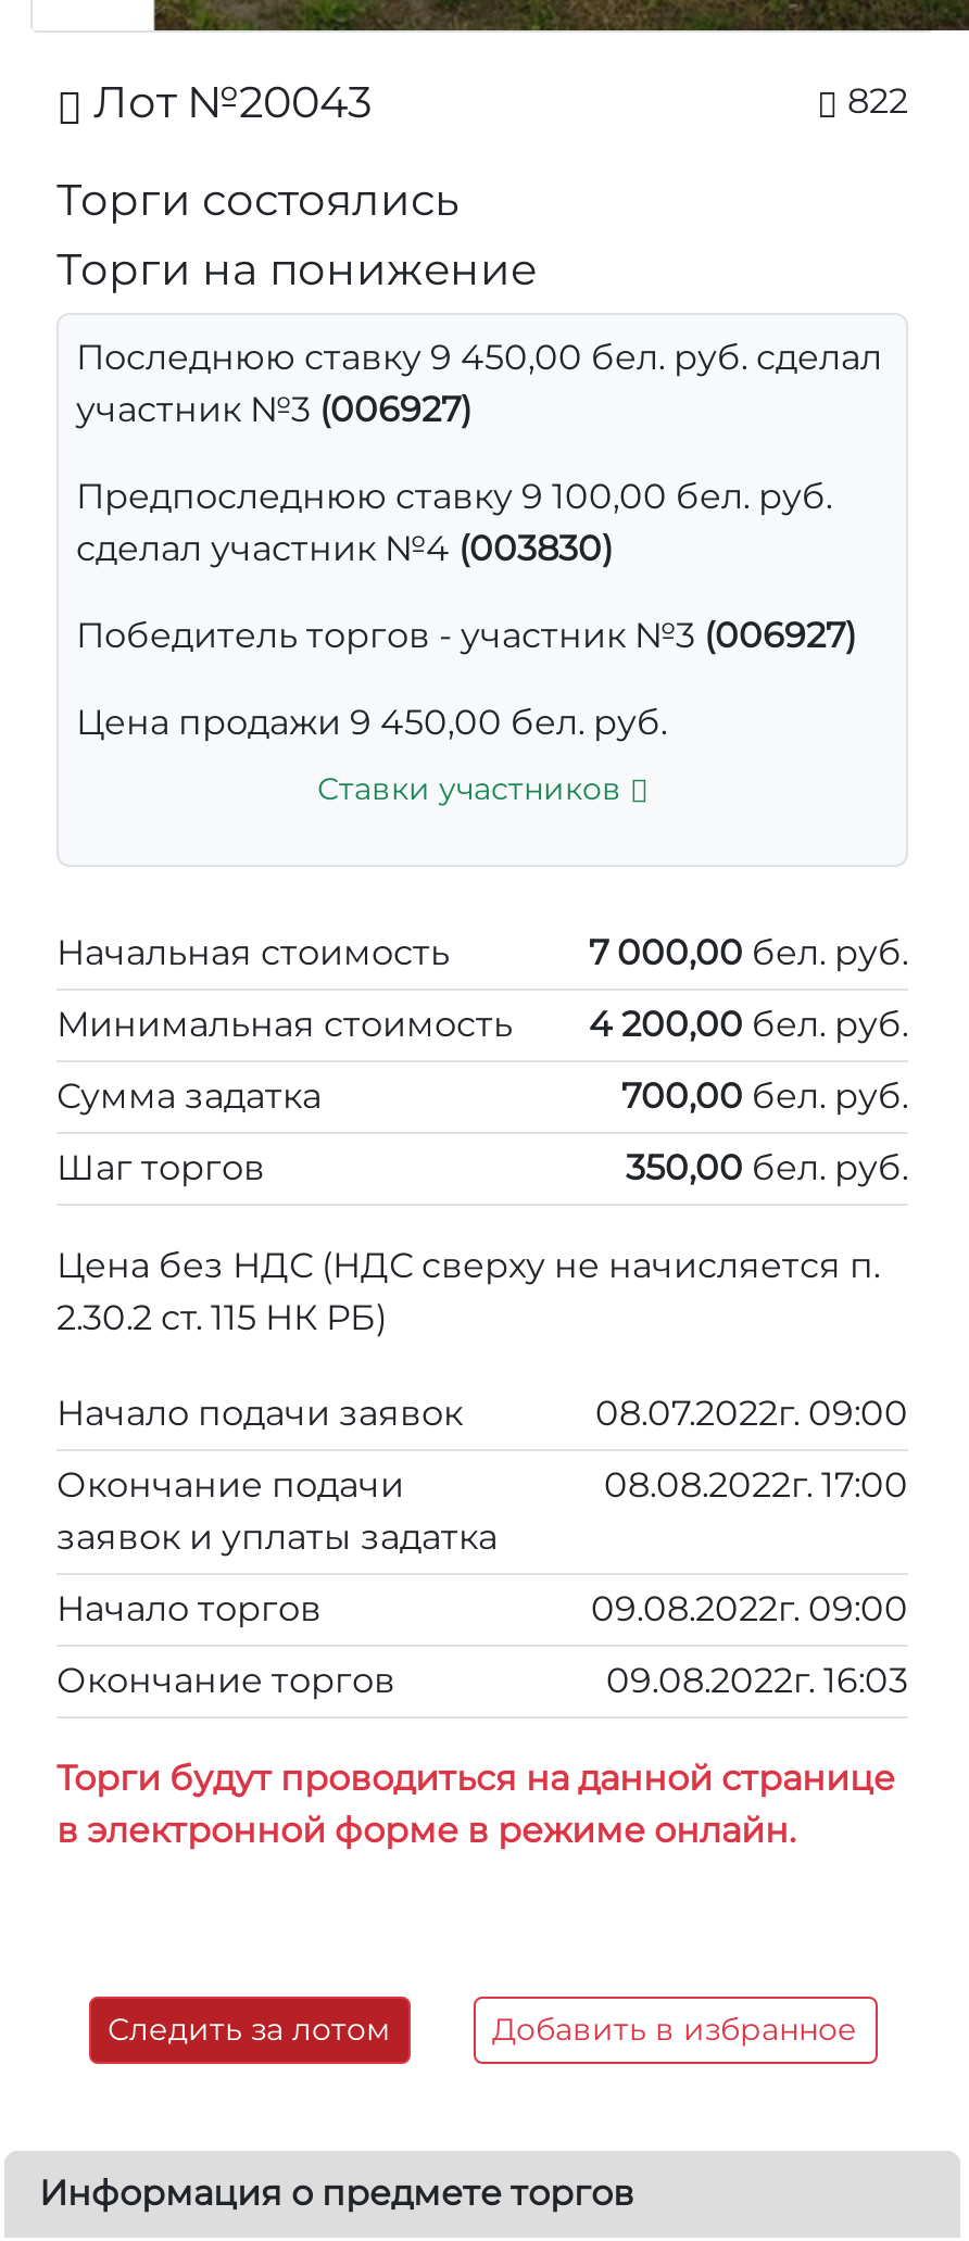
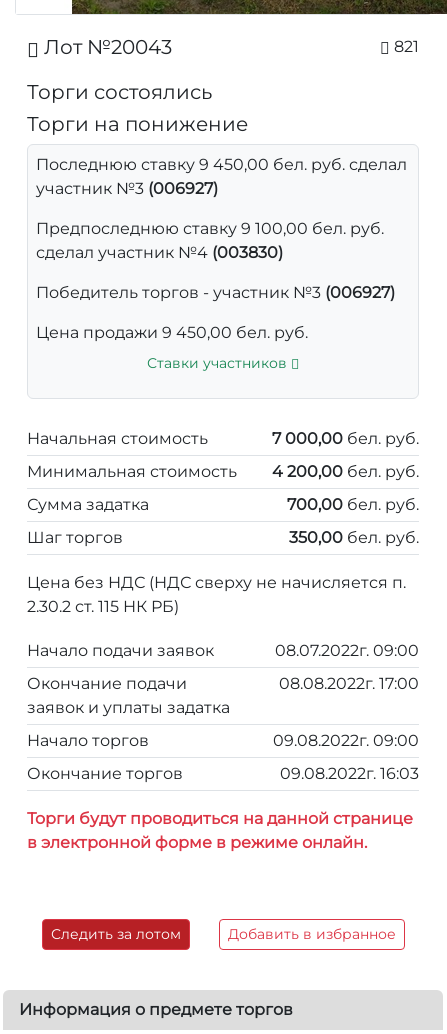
- 822
+ 821
